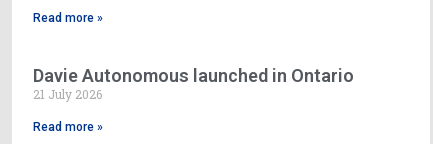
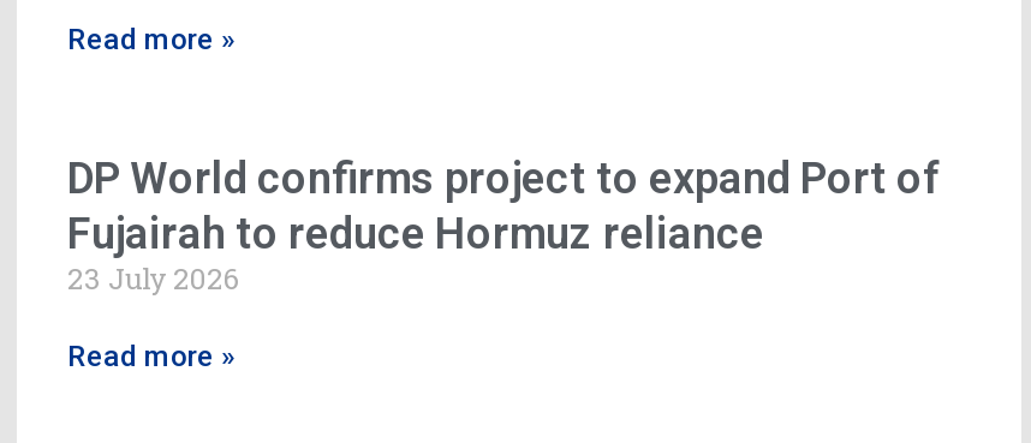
- Davie Autonomous launched in Ontario
- 21 July 2026
+ DP World confirms project to expand Port of
+ Fujairah to reduce Hormuz reliance
+ 23 July 2026
